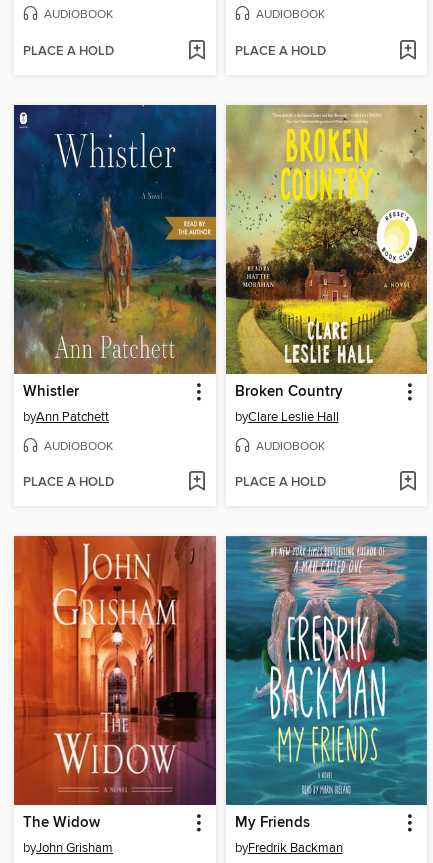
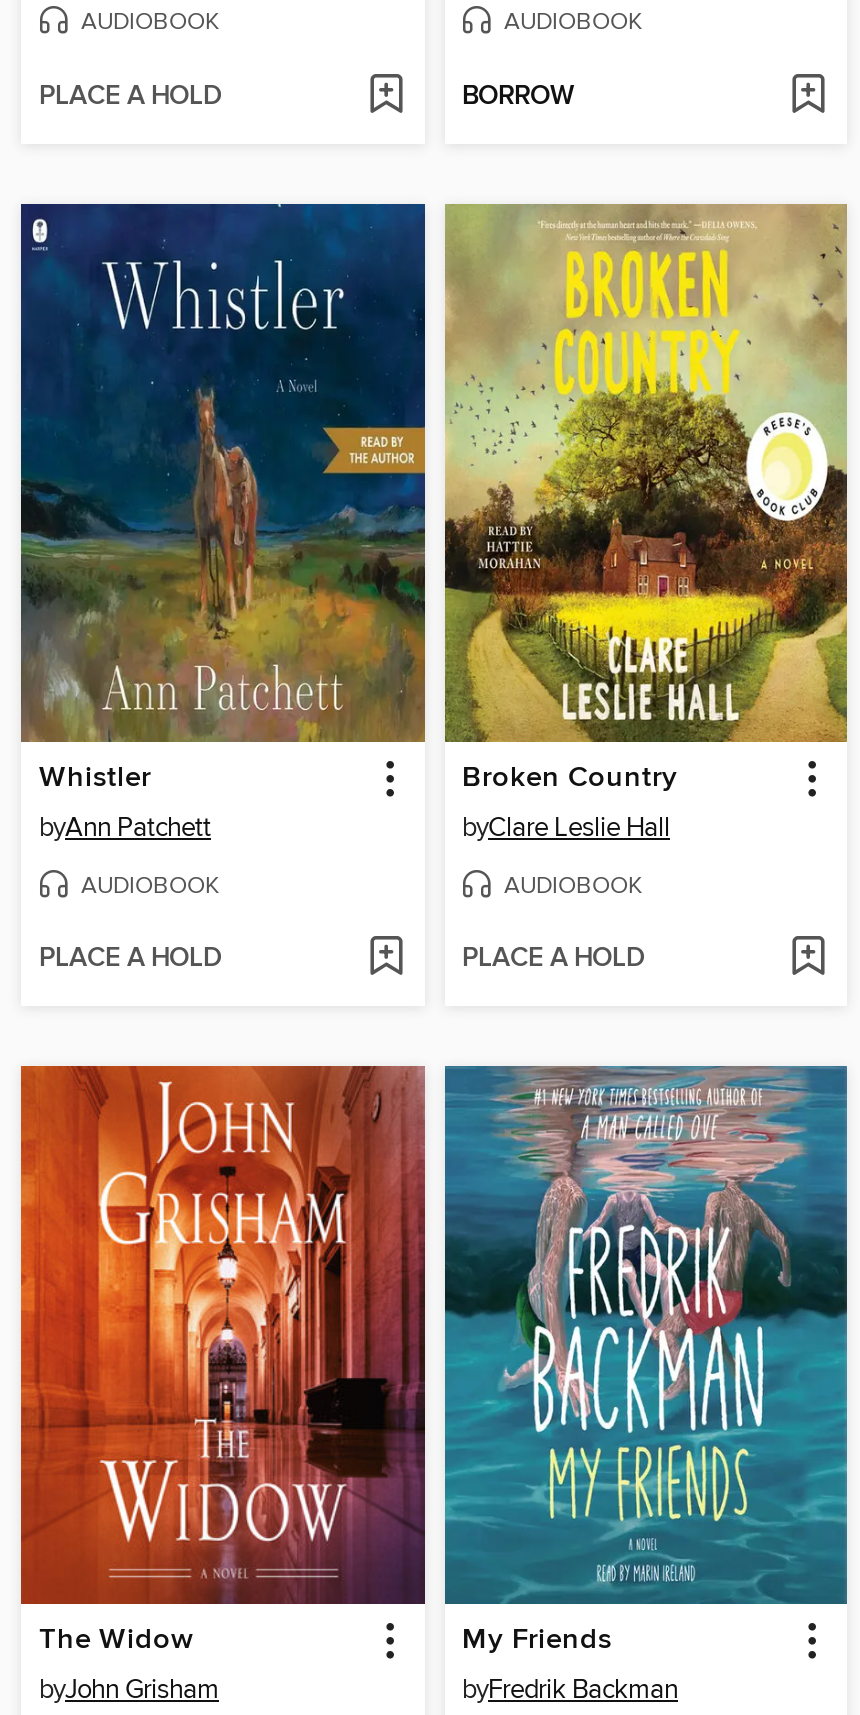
- PLACE A HOLD
+ BORROW
